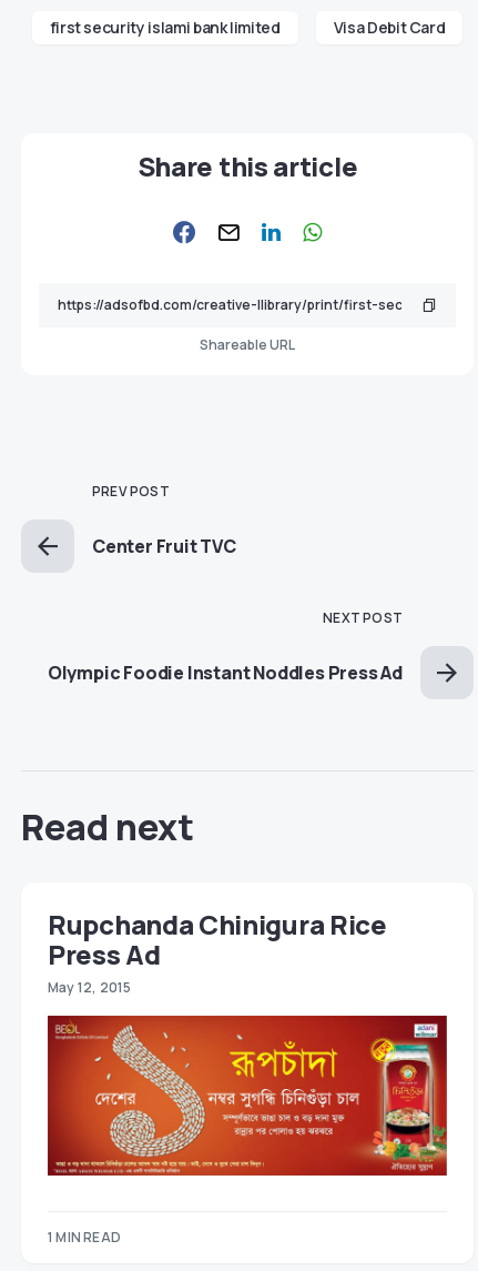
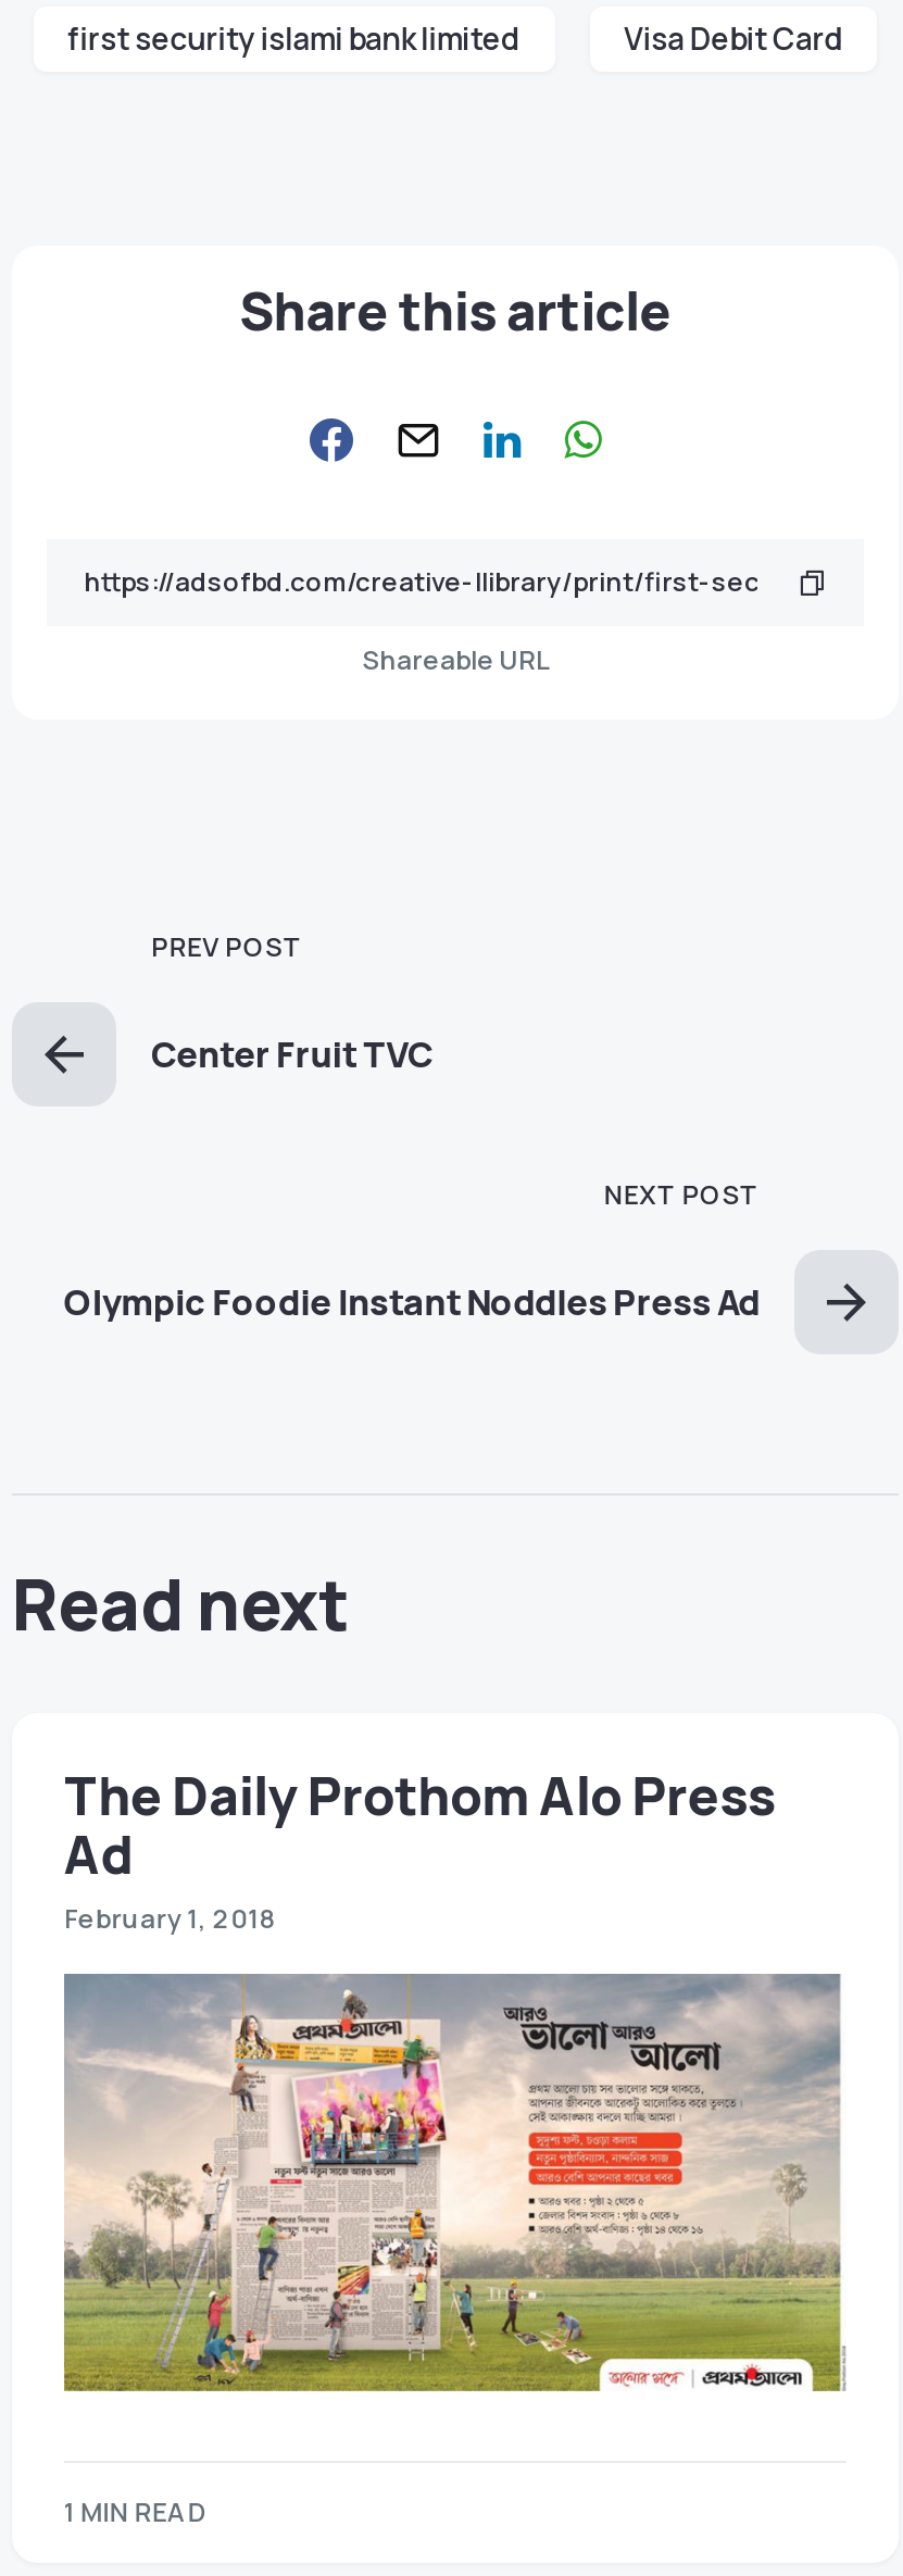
- Rupchanda Chinigura Rice
- Press Ad
- May 12, 2015
+ The Daily Prothom Alo Press
+ Ad
+ February 1, 2018

- [image]
+ [image]
